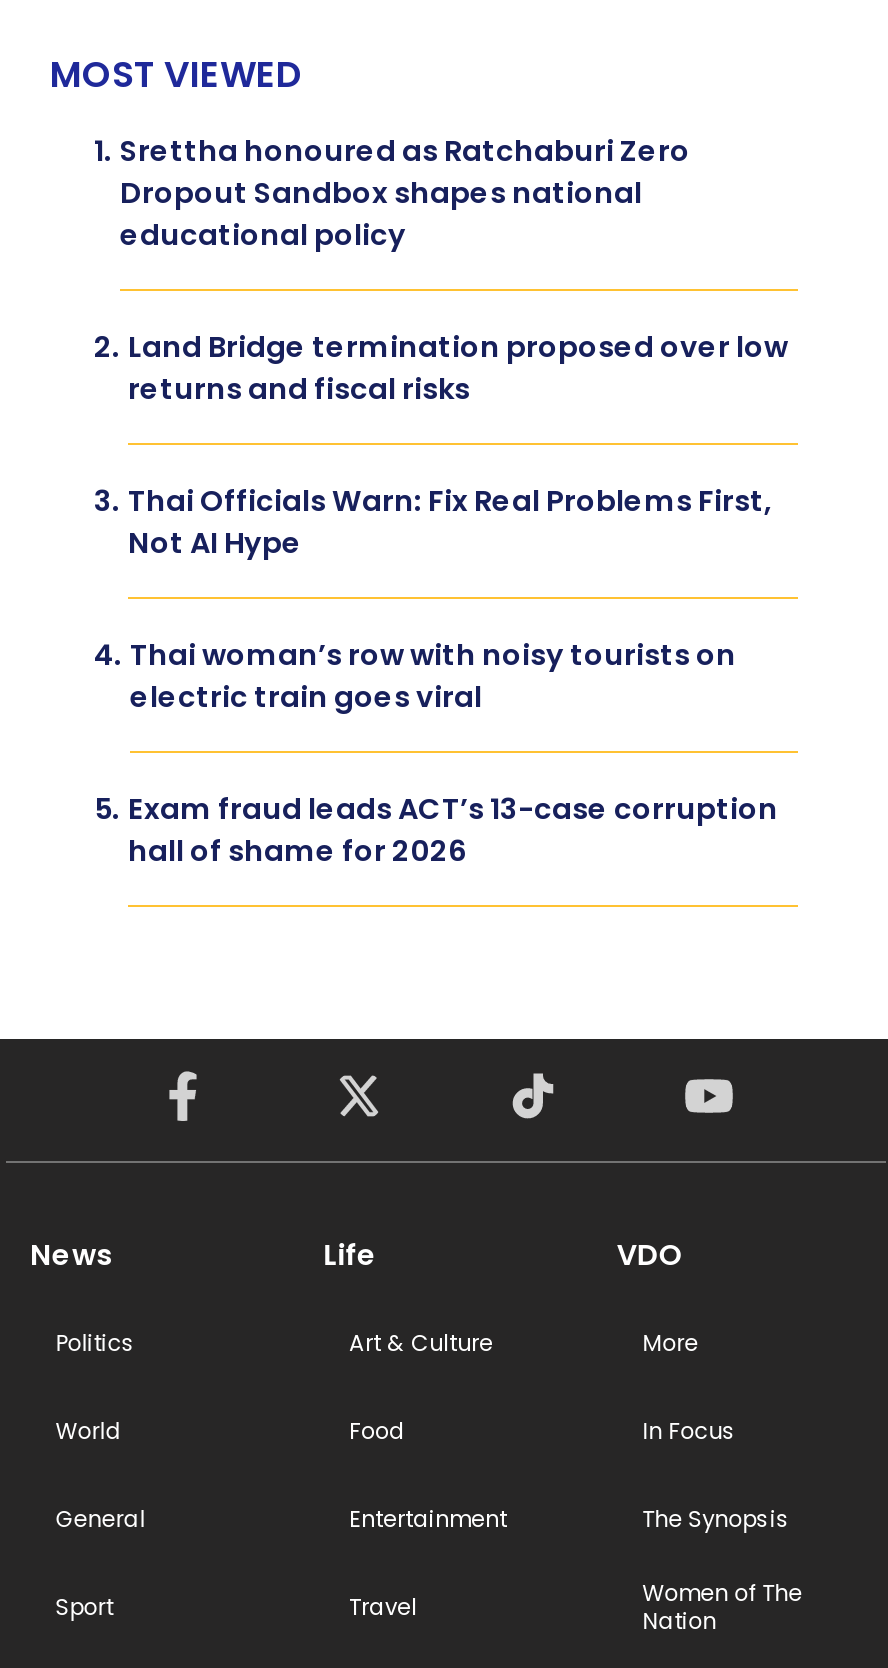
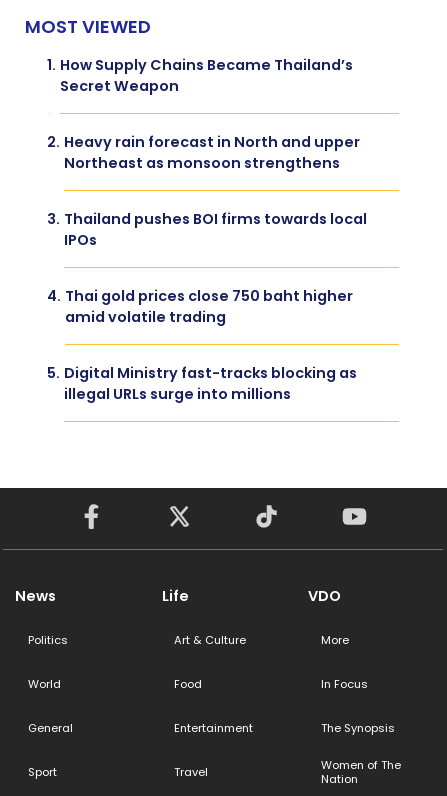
- 1. Srettha honoured as Ratchaburi Zero
- Dropout Sandbox shapes national
- educational policy
+ 1. How Supply Chains Became Thailand’s
+ Secret Weapon

- 2. Land Bridge termination proposed over low
- returns and fiscal risks
+ 2. Heavy rain forecast in North and upper
+ Northeast as monsoon strengthens

- 3. Thai Officials Warn: Fix Real Problems First,
- Not AI Hype
+ 3. Thailand pushes BOI firms towards local
+ IPOs

- 4. Thai woman’s row with noisy tourists on
- electric train goes viral
+ 4. Thai gold prices close 750 baht higher
+ amid volatile trading

- 5. Exam fraud leads ACT’s 13-case corruption
- hall of shame for 2026
+ 5. Digital Ministry fast-tracks blocking as
+ illegal URLs surge into millions
